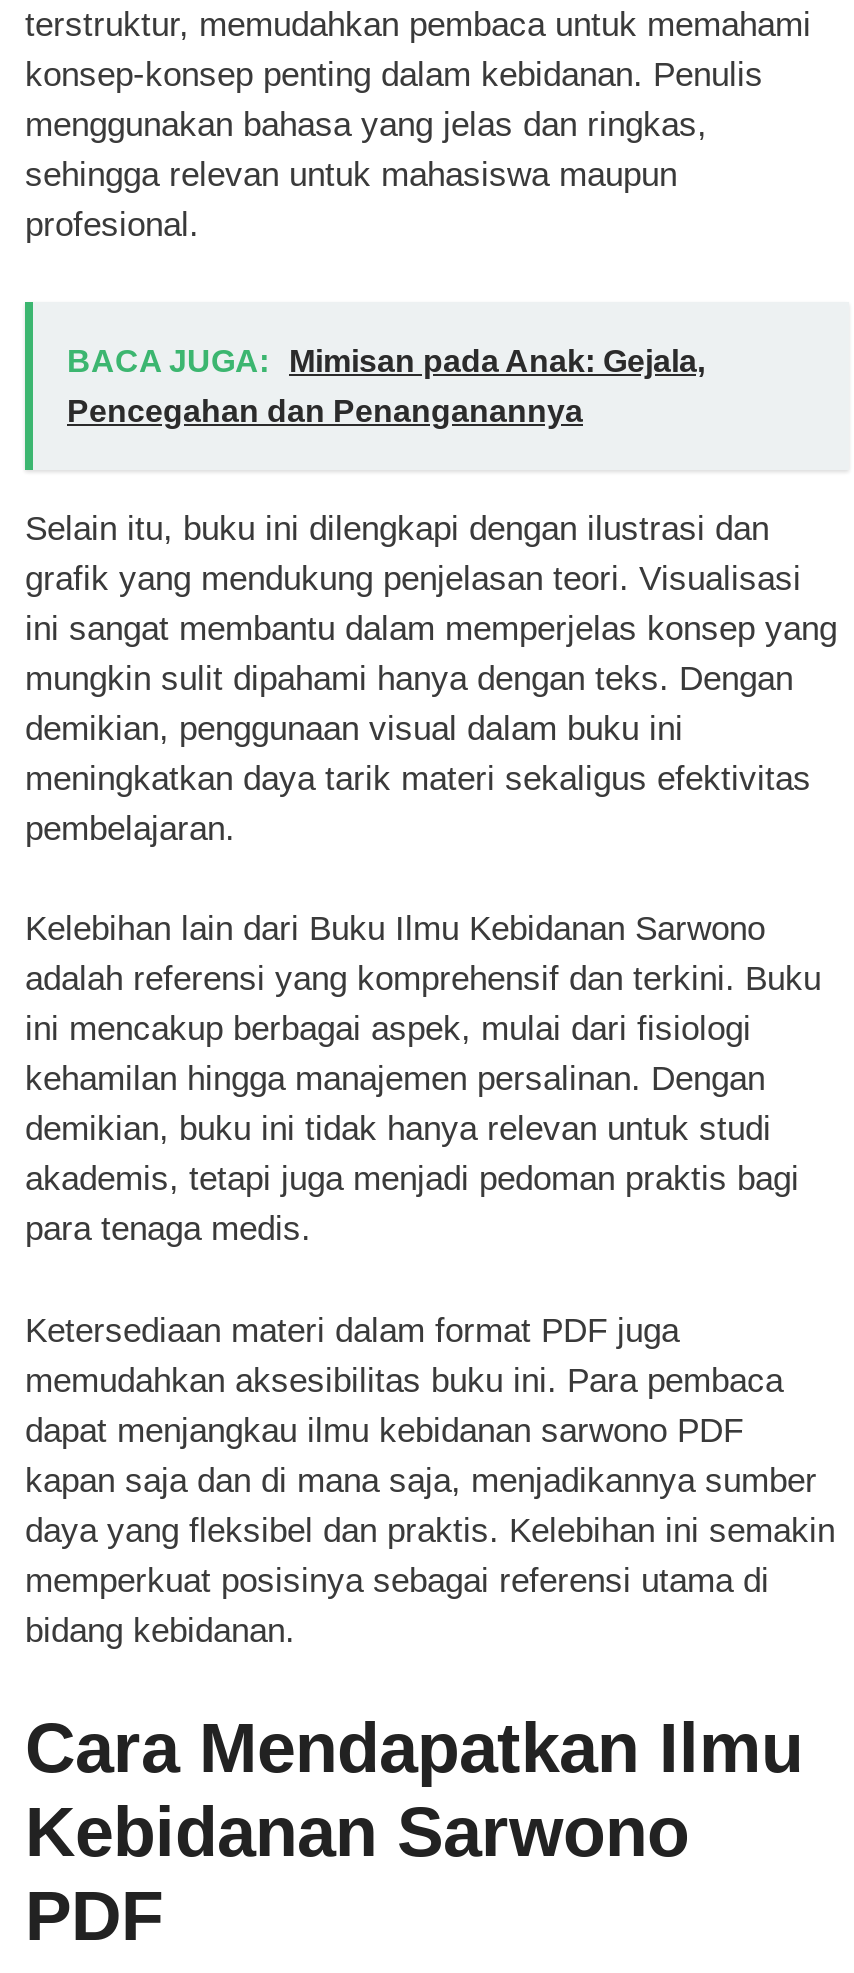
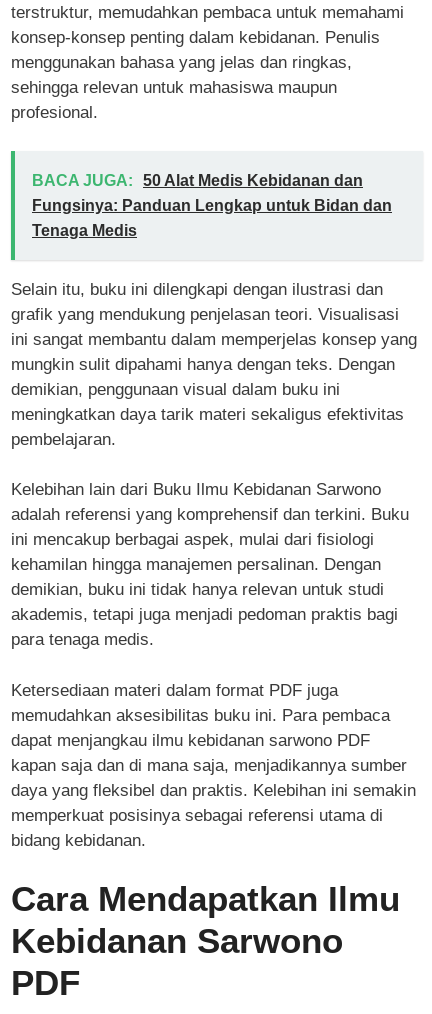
- BACA JUGA: Mimisan pada Anak: Gejala,
- Pencegahan dan Penanganannya
+ BACA JUGA: 50 Alat Medis Kebidanan dan
+ Fungsinya: Panduan Lengkap untuk Bidan dan
+ Tenaga Medis
